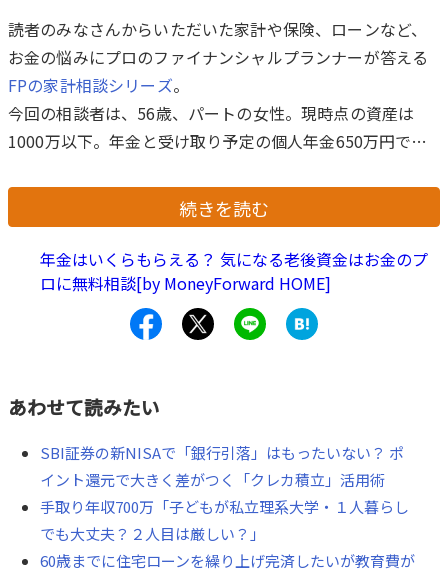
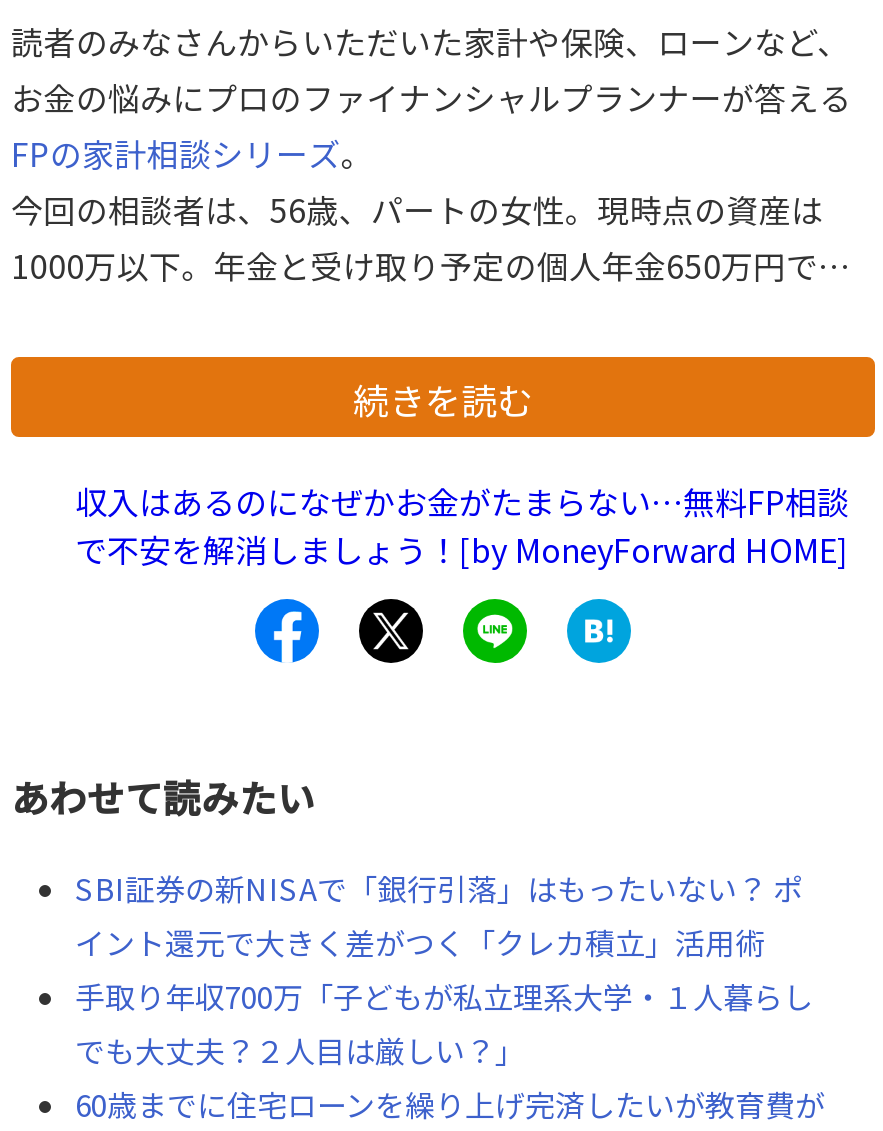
- 年金はいくらもらえる？ 気になる老後資金はお金のプ
- ロに無料相談[by MoneyForward HOME]
+ 収入はあるのになぜかお金がたまらない…無料FP相談
+ で不安を解消しましょう！[by MoneyForward HOME]
